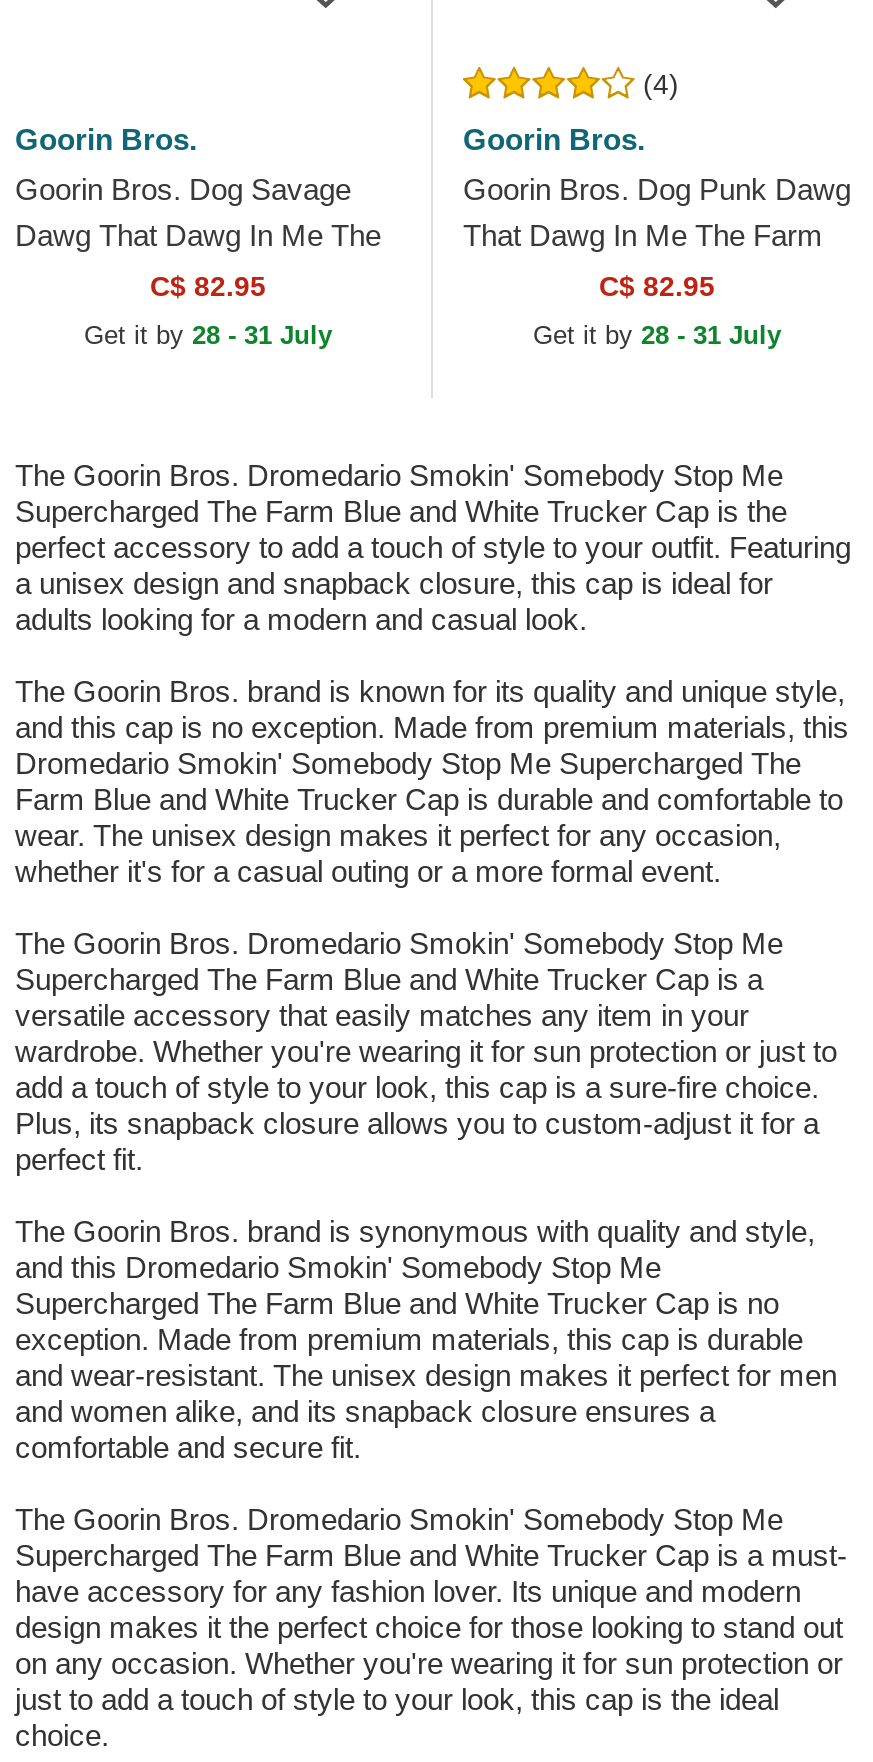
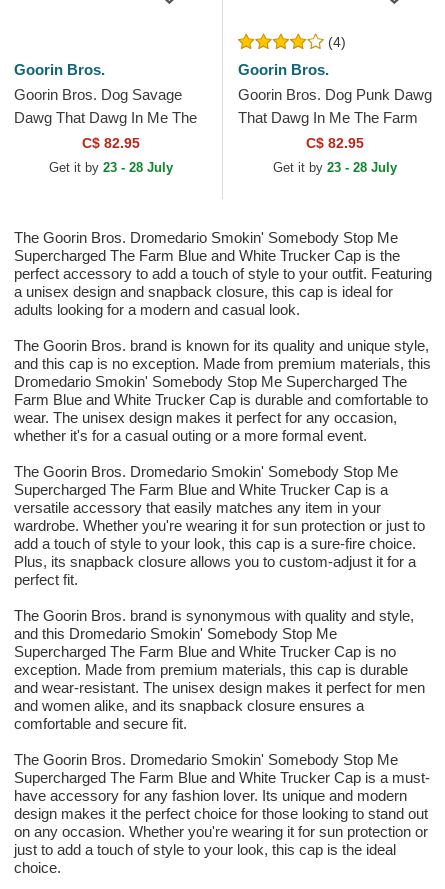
- Get it by 28 - 31 July
+ Get it by 23 - 28 July

- Get it by 28 - 31 July
+ Get it by 23 - 28 July
